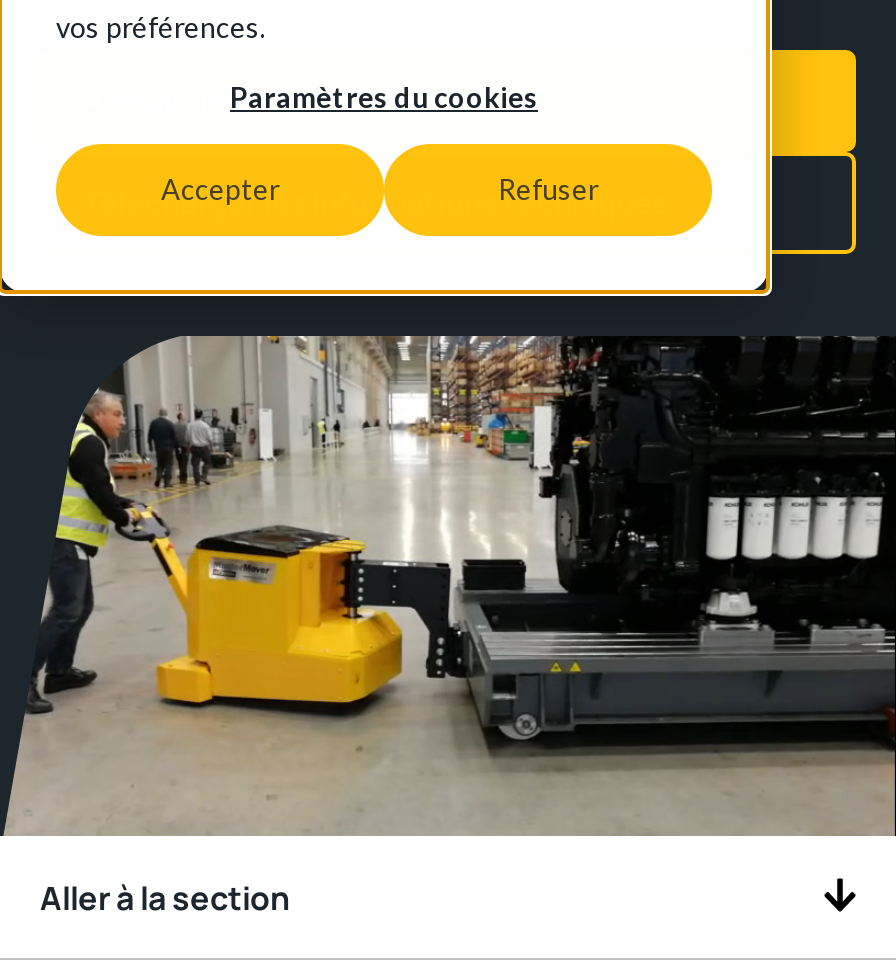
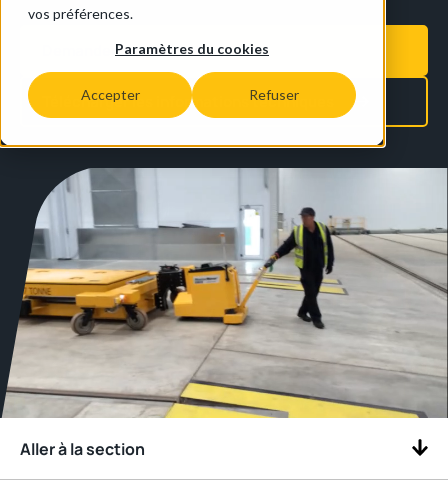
- [image]
+ [image]
